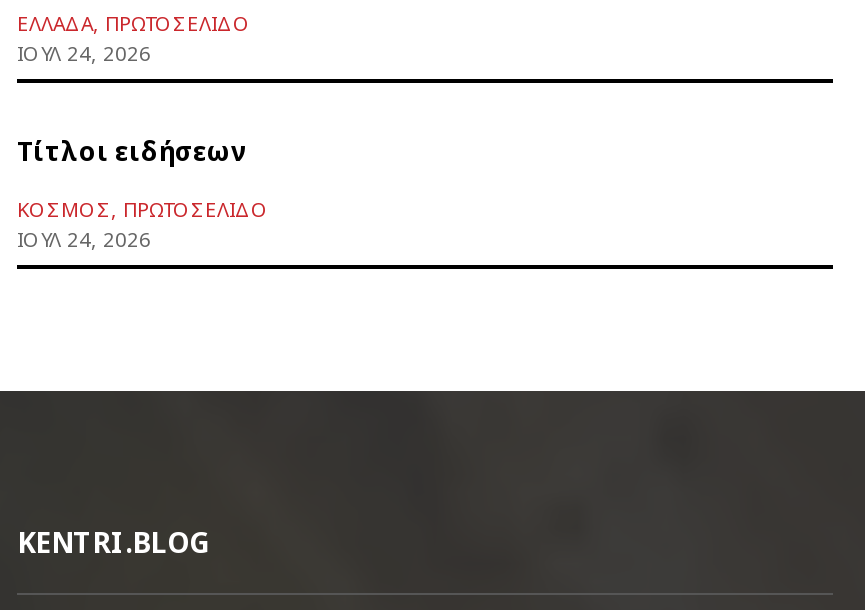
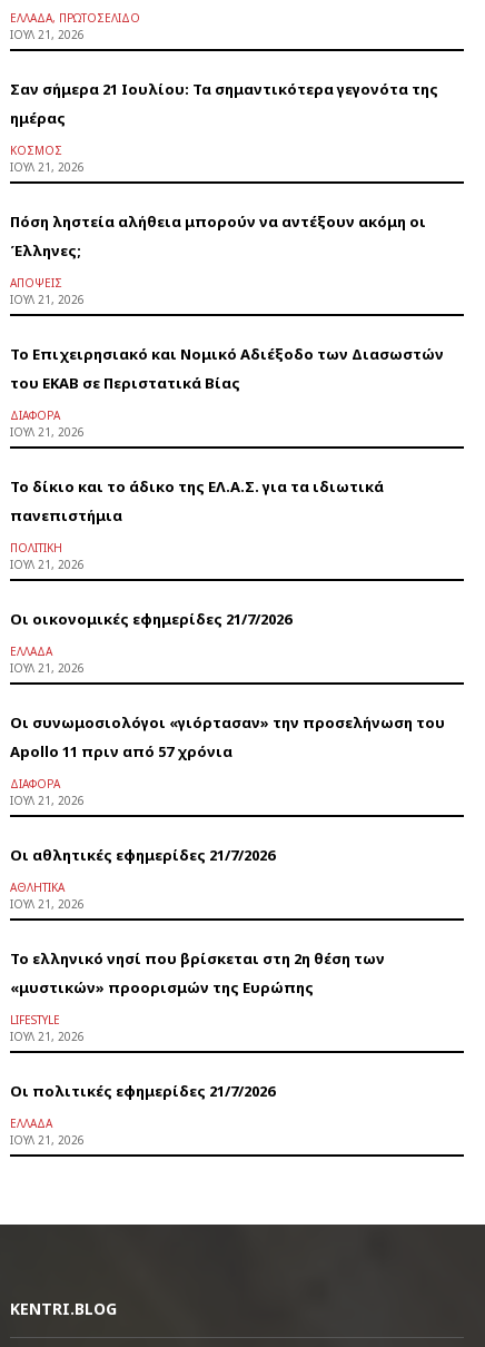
- ΙΟΎΛ 24, 2026
- Τίτλοι ειδήσεων
- ΚΌΣΜΟΣ, ΠΡΩΤΟΣΈΛΙΔΟ
- ΙΟΎΛ 24, 2026
+ ΙΟΎΛ 21, 2026
+ Σαν σήμερα 21 Ιουλίου: Τα σημαντικότερα γεγονότα της
+ ημέρας
+ ΚΌΣΜΟΣ
+ ΙΟΎΛ 21, 2026
+ Πόση ληστεία αλήθεια μπορούν να αντέξουν ακόμη οι
+ Έλληνες;
+ ΑΠΌΨΕΙΣ
+ ΙΟΎΛ 21, 2026
+ Το Επιχειρησιακό και Νομικό Αδιέξοδο των Διασωστών
+ του ΕΚΑΒ σε Περιστατικά Βίας
+ ΔΙΆΦΟΡΑ
+ ΙΟΎΛ 21, 2026
+ Το δίκιο και το άδικο της ΕΛ.Α.Σ. για τα ιδιωτικά
+ πανεπιστήμια
+ ΠΟΛΙΤΙΚΉ
+ ΙΟΎΛ 21, 2026
+ Οι οικονομικές εφημερίδες 21/7/2026
+ ΕΛΛΆΔΑ
+ ΙΟΎΛ 21, 2026
+ Οι συνωμοσιολόγοι «γιόρτασαν» την προσελήνωση του
+ Apollo 11 πριν από 57 χρόνια
+ ΔΙΆΦΟΡΑ
+ ΙΟΎΛ 21, 2026
+ Οι αθλητικές εφημερίδες 21/7/2026
+ ΑΘΛΗΤΙΚΆ
+ ΙΟΎΛ 21, 2026
+ Το ελληνικό νησί που βρίσκεται στη 2η θέση των
+ «μυστικών» προορισμών της Ευρώπης
+ LIFESTYLE
+ ΙΟΎΛ 21, 2026
+ Οι πολιτικές εφημερίδες 21/7/2026
+ ΕΛΛΆΔΑ
+ ΙΟΎΛ 21, 2026
